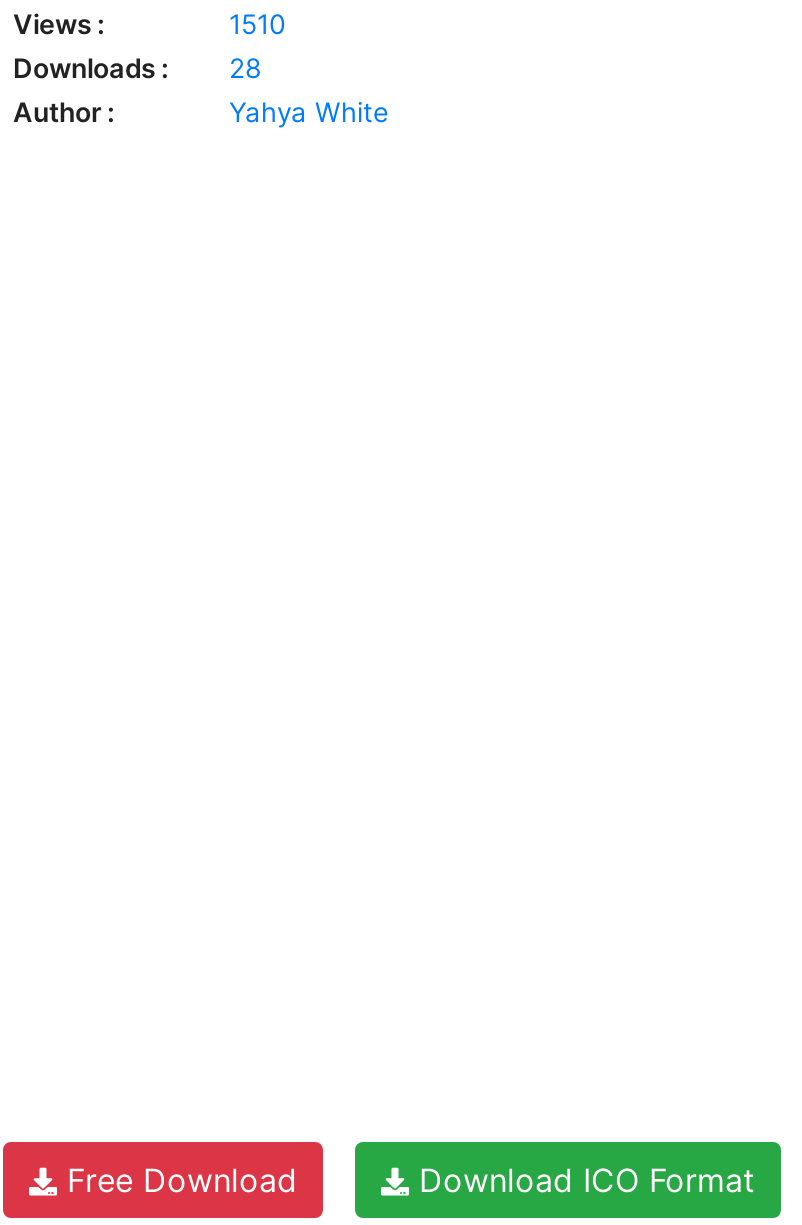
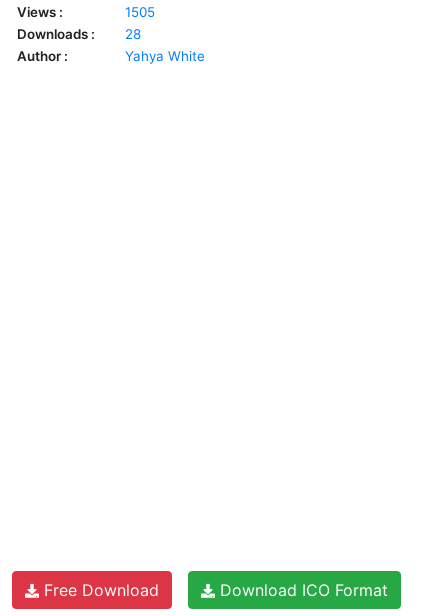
- 1510
+ 1505
